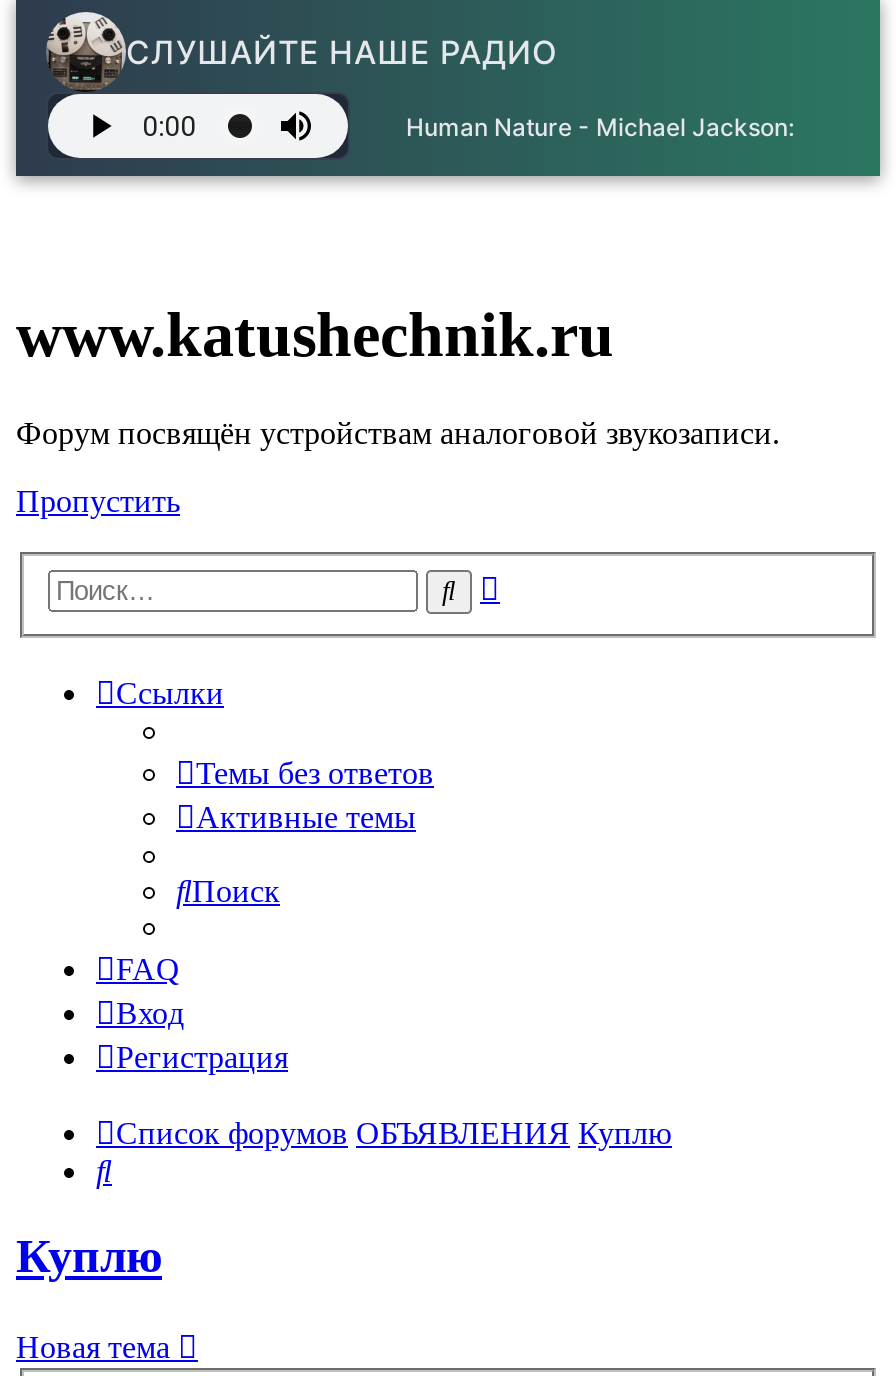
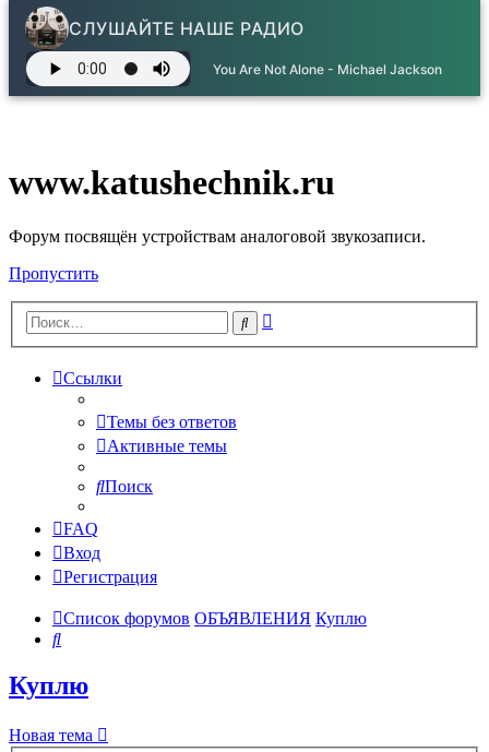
- Human Nature - Michael Jackson:
+ You Are Not Alone - Michael Jackson
